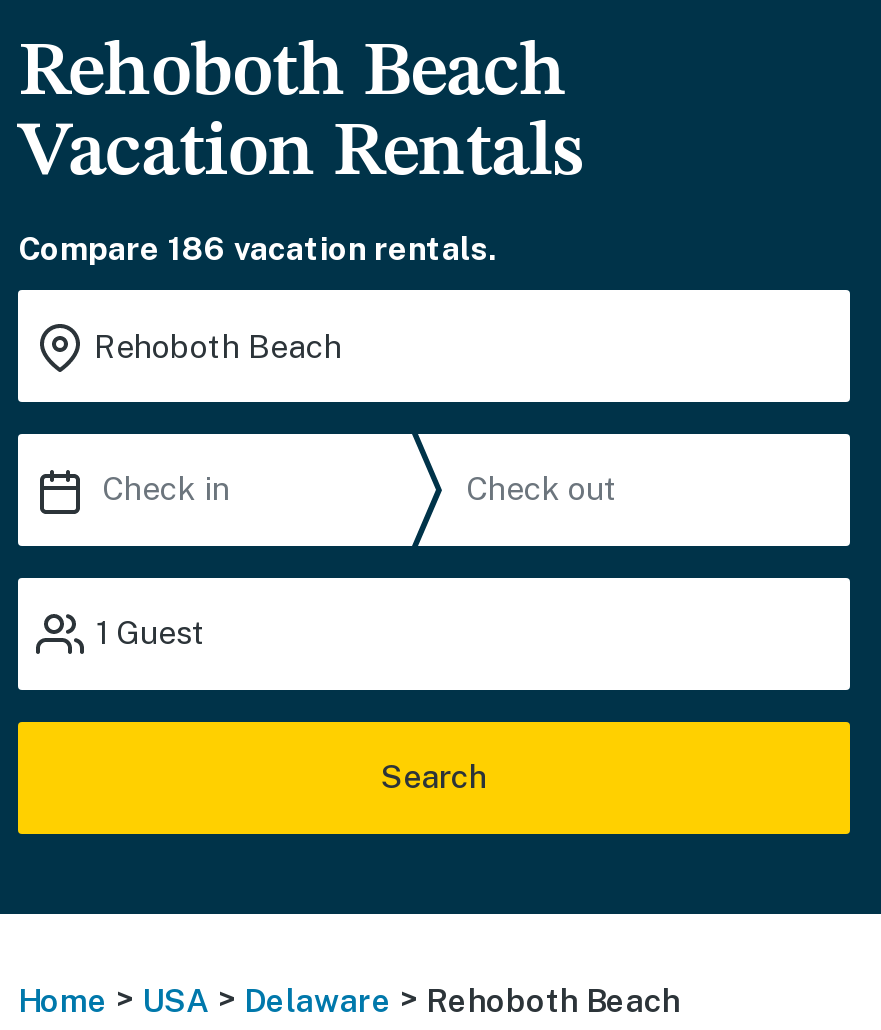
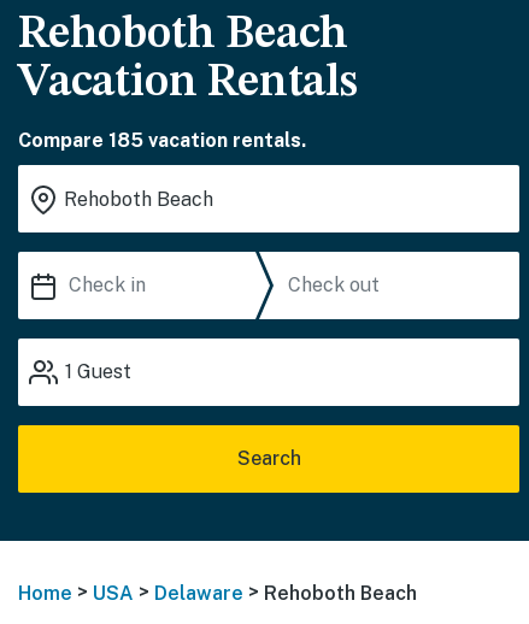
- Compare 186 vacation rentals.
+ Compare 185 vacation rentals.
